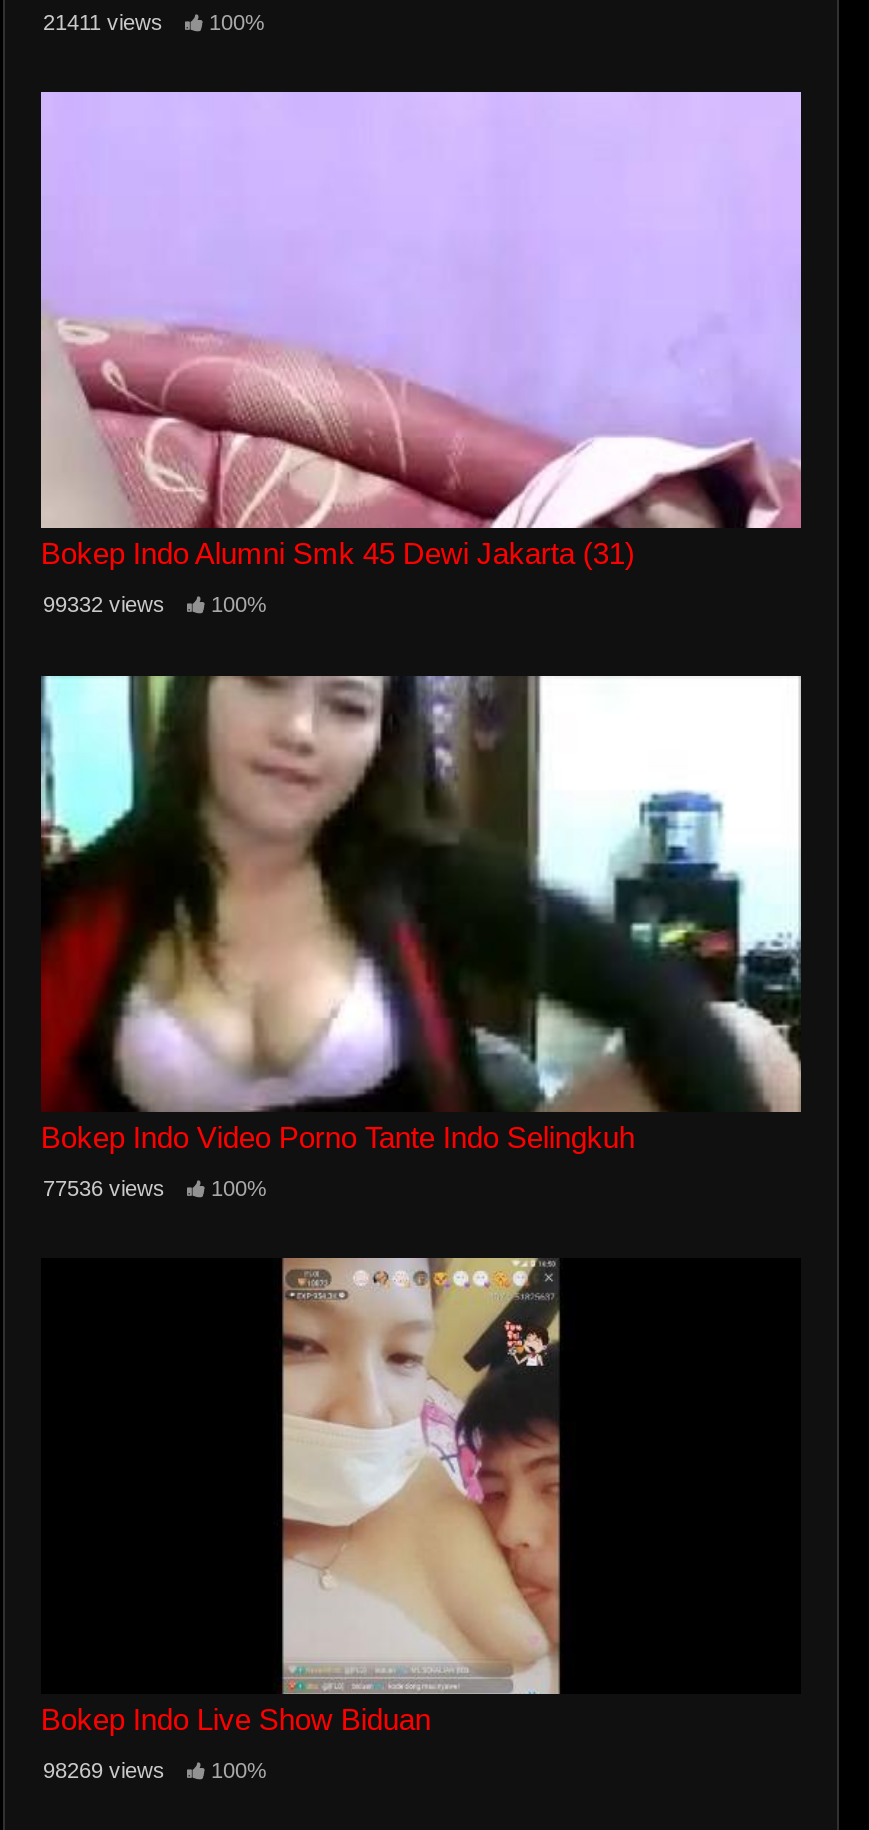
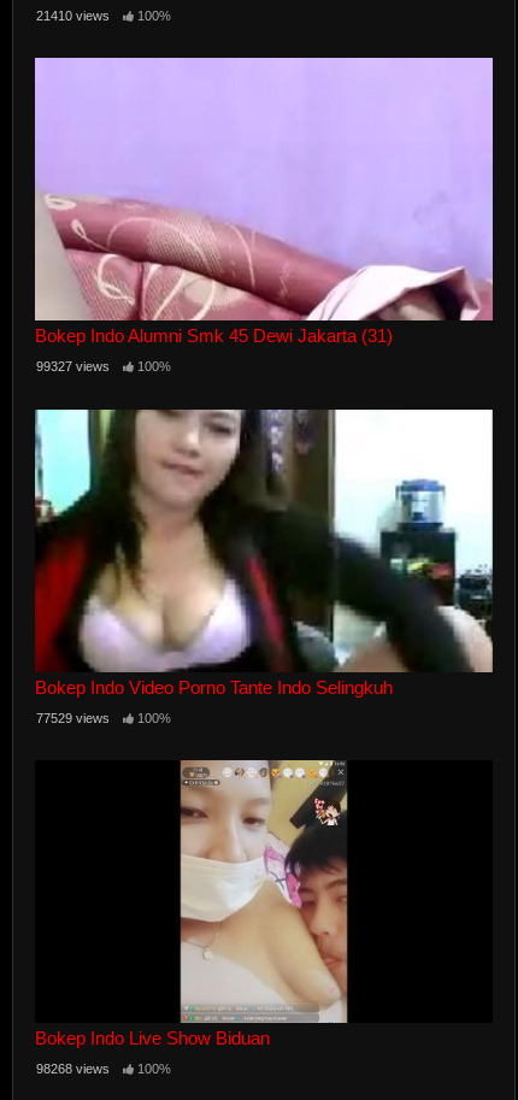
- 21411 views 100%
+ 21410 views 100%

- 99332 views 100%
+ 99327 views 100%

- 77536 views 100%
+ 77529 views 100%

- 98269 views 100%
+ 98268 views 100%
